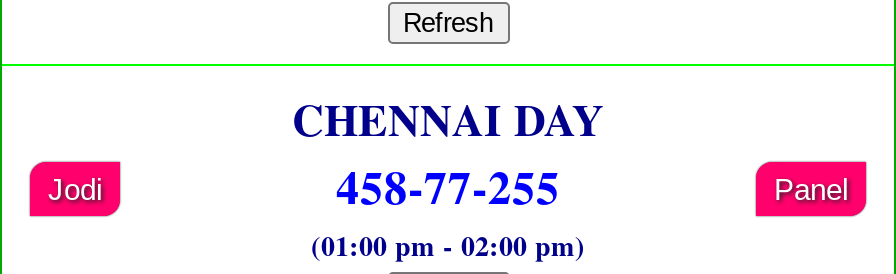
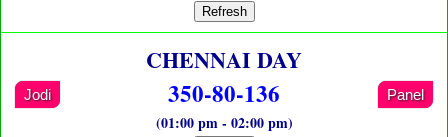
- 458-77-255
+ 350-80-136
